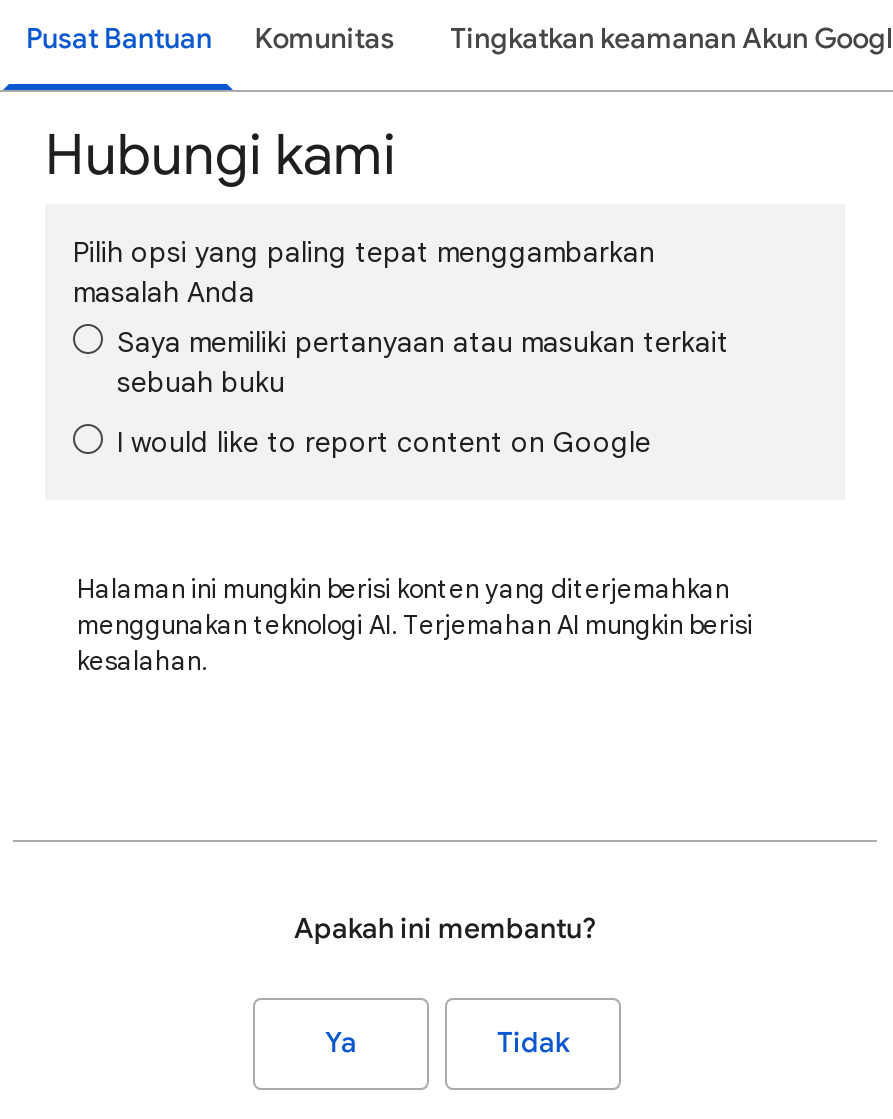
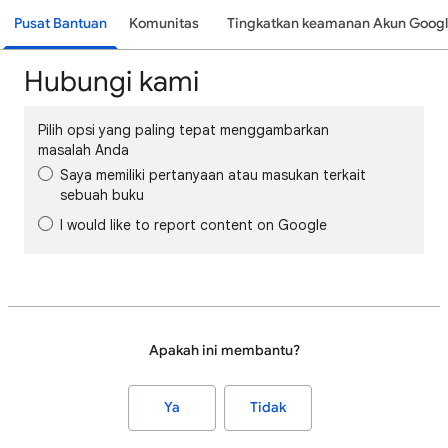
- Halaman ini mungkin berisi konten yang diterjemahkan
- menggunakan teknologi AI. Terjemahan AI mungkin berisi
- kesalahan.
